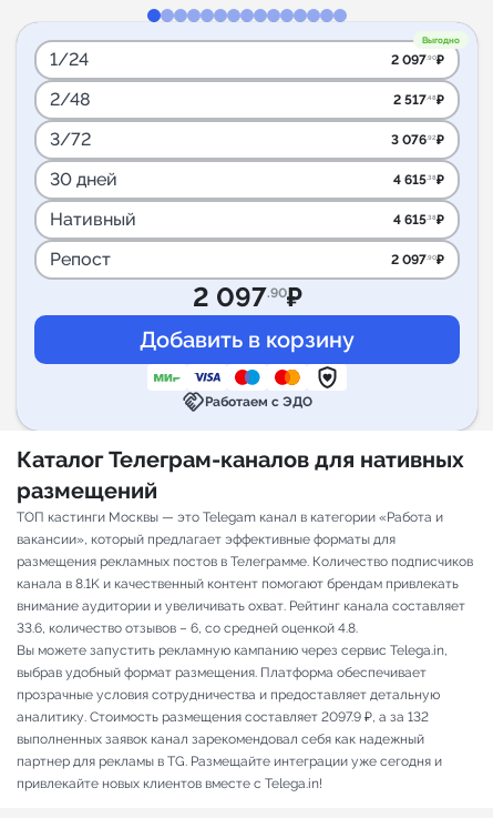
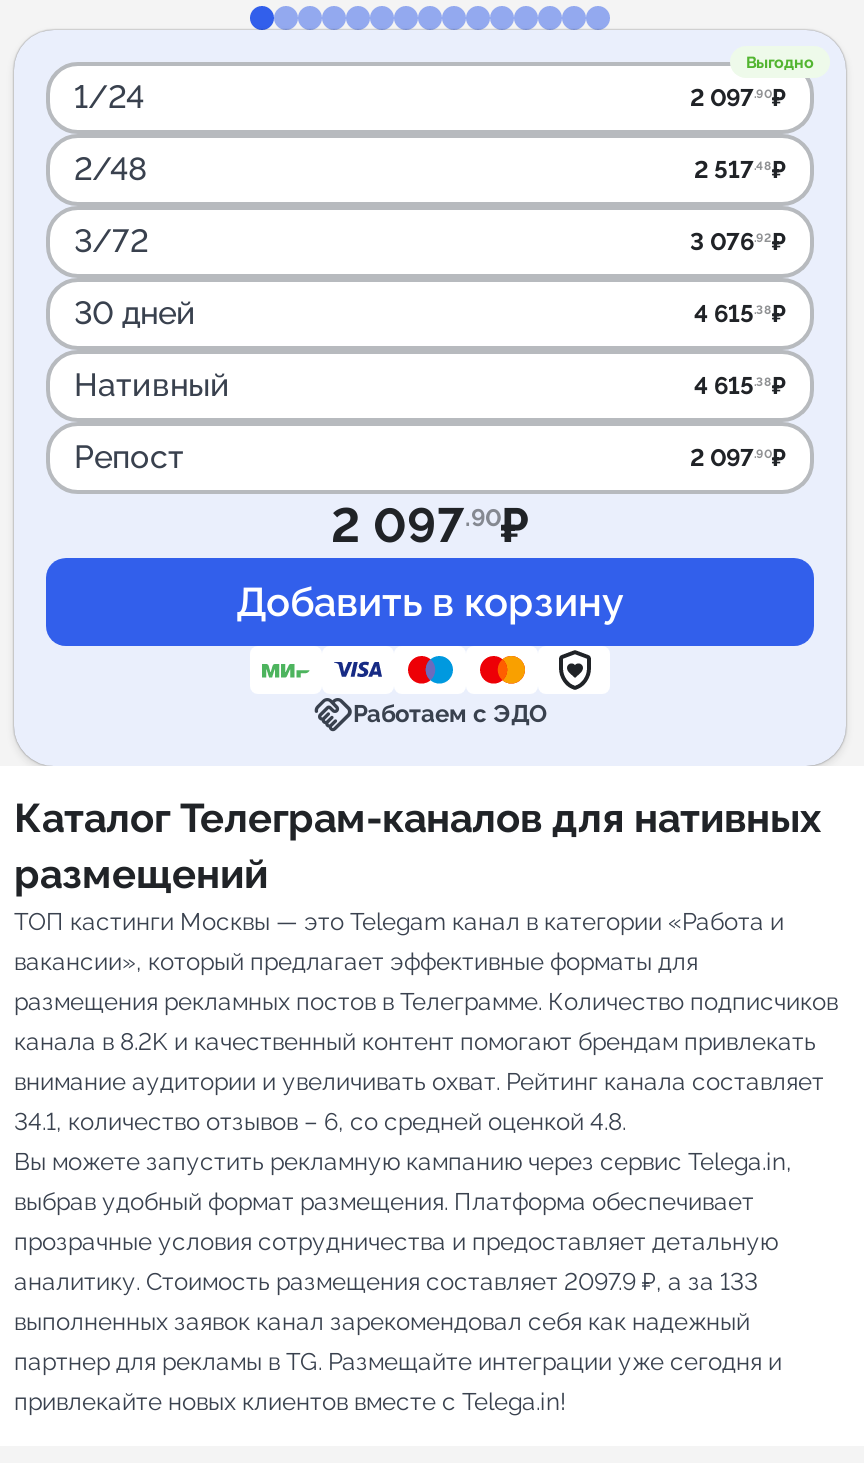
- канала в 8.1K и качественный контент помогают брендам привлекать
+ канала в 8.2K и качественный контент помогают брендам привлекать

- 33.6, количество отзывов – 6, со средней оценкой 4.8.
+ 34.1, количество отзывов – 6, со средней оценкой 4.8.

- аналитику. Стоимость размещения составляет 2097.9 ₽, а за 132
+ аналитику. Стоимость размещения составляет 2097.9 ₽, а за 133
